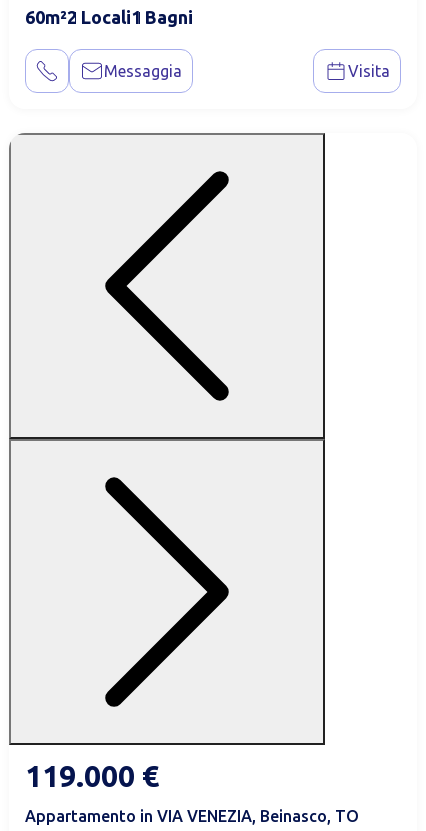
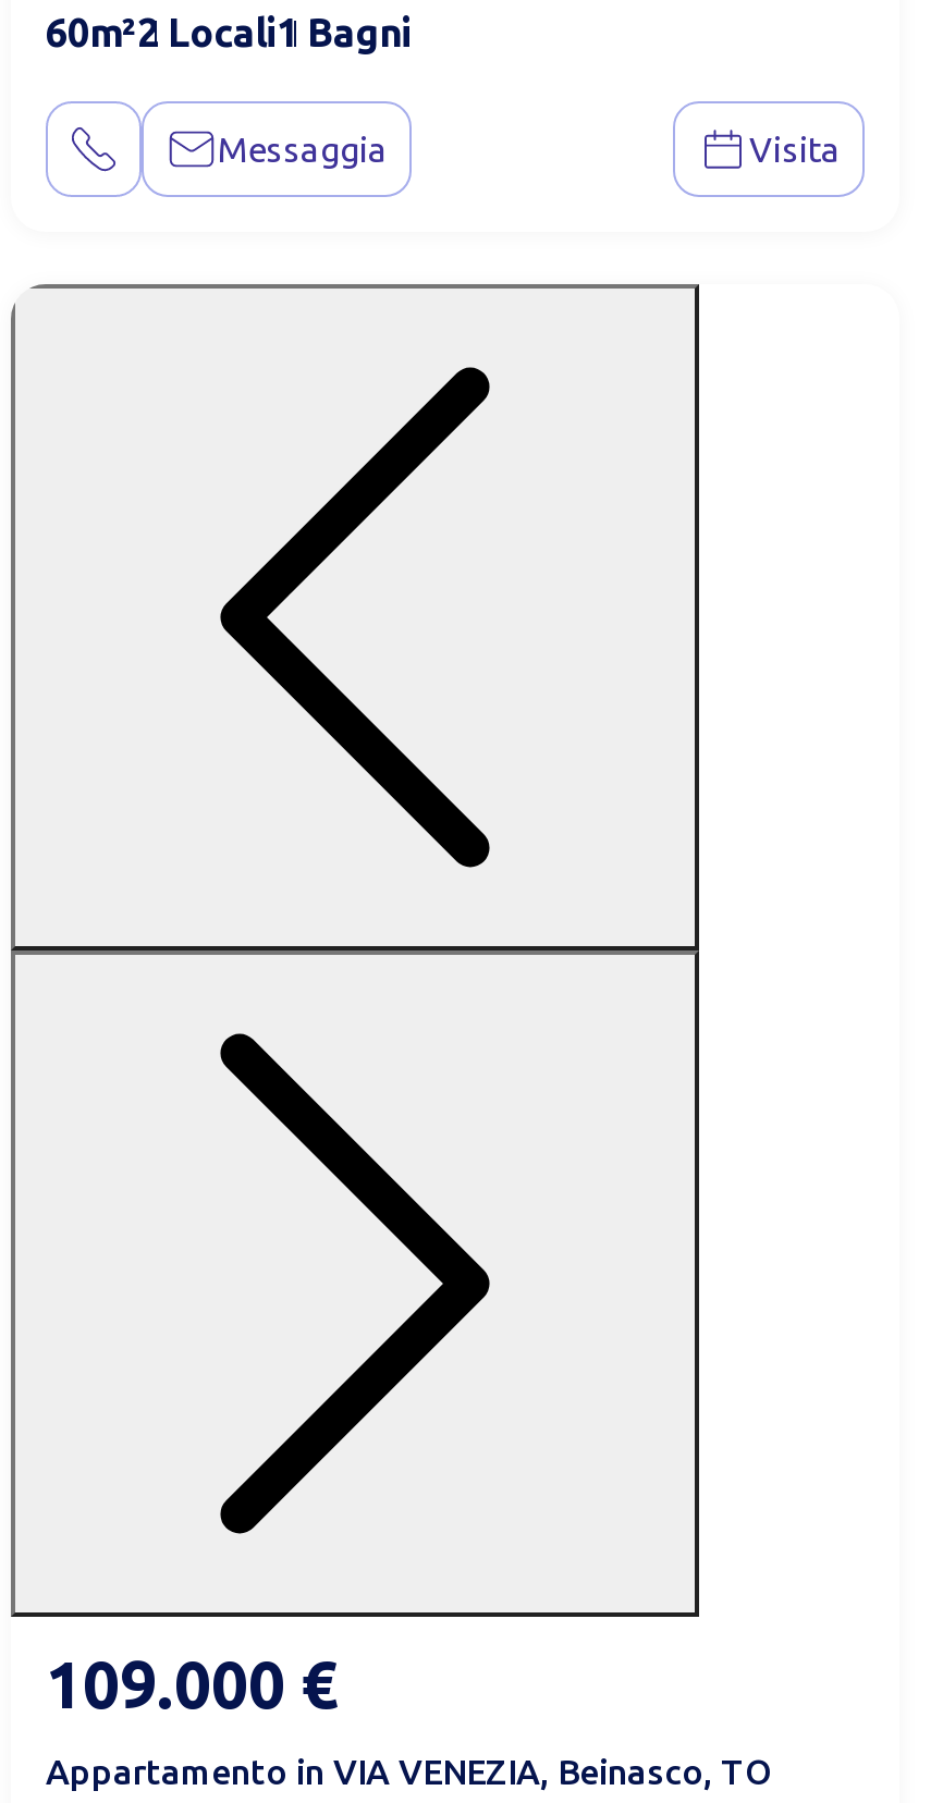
- 119.000 €
+ 109.000 €
